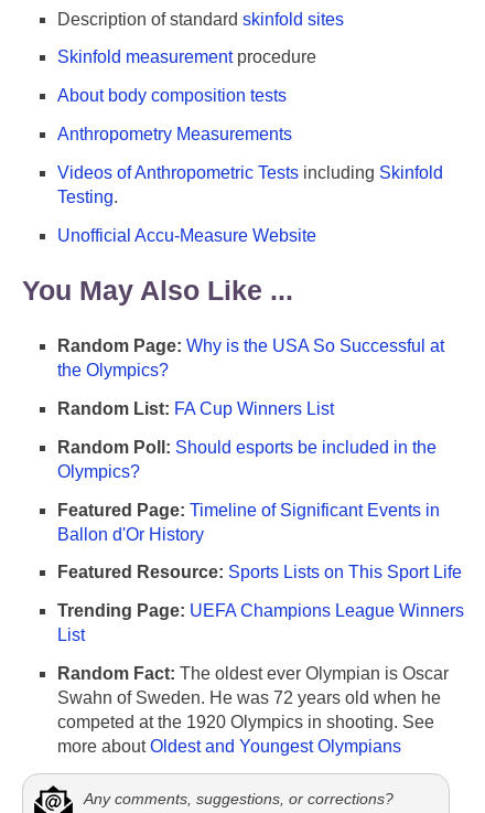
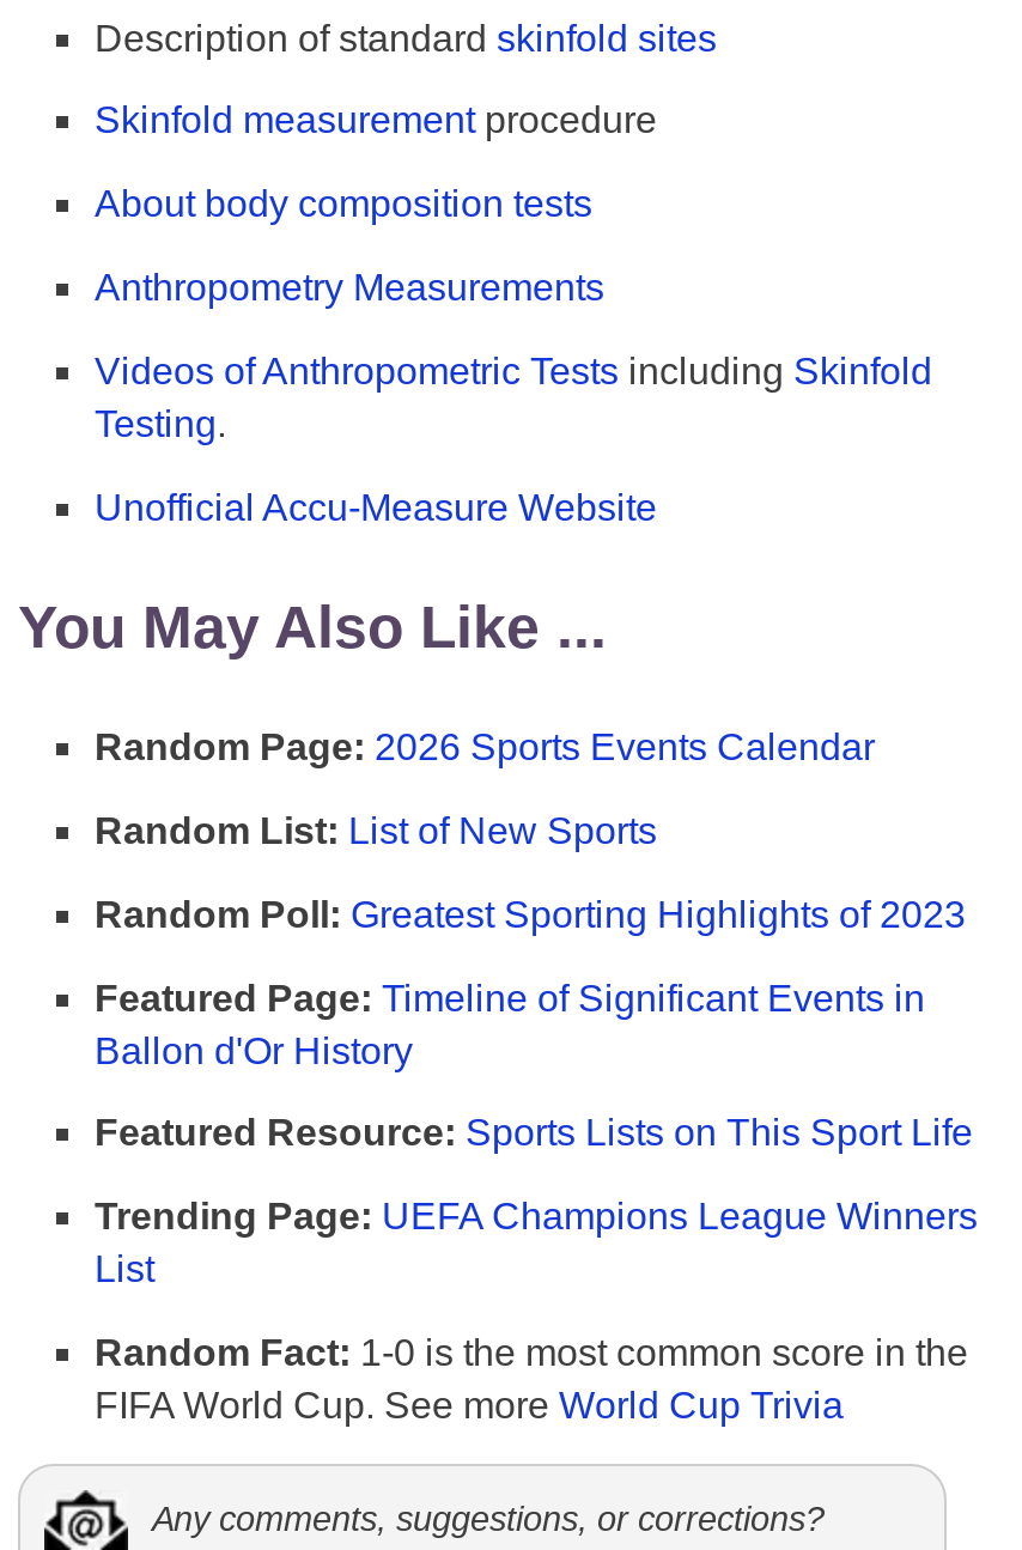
- Random Page: Why is the USA So Successful at
- the Olympics?
+ Random Page: 2026 Sports Events Calendar

- Random List: FA Cup Winners List
+ Random List: List of New Sports

- Random Poll: Should esports be included in the
- Olympics?
+ Random Poll: Greatest Sporting Highlights of 2023

- Random Fact: The oldest ever Olympian is Oscar
- Swahn of Sweden. He was 72 years old when he
- competed at the 1920 Olympics in shooting. See
- more about Oldest and Youngest Olympians
+ Random Fact: 1-0 is the most common score in the
+ FIFA World Cup. See more World Cup Trivia
